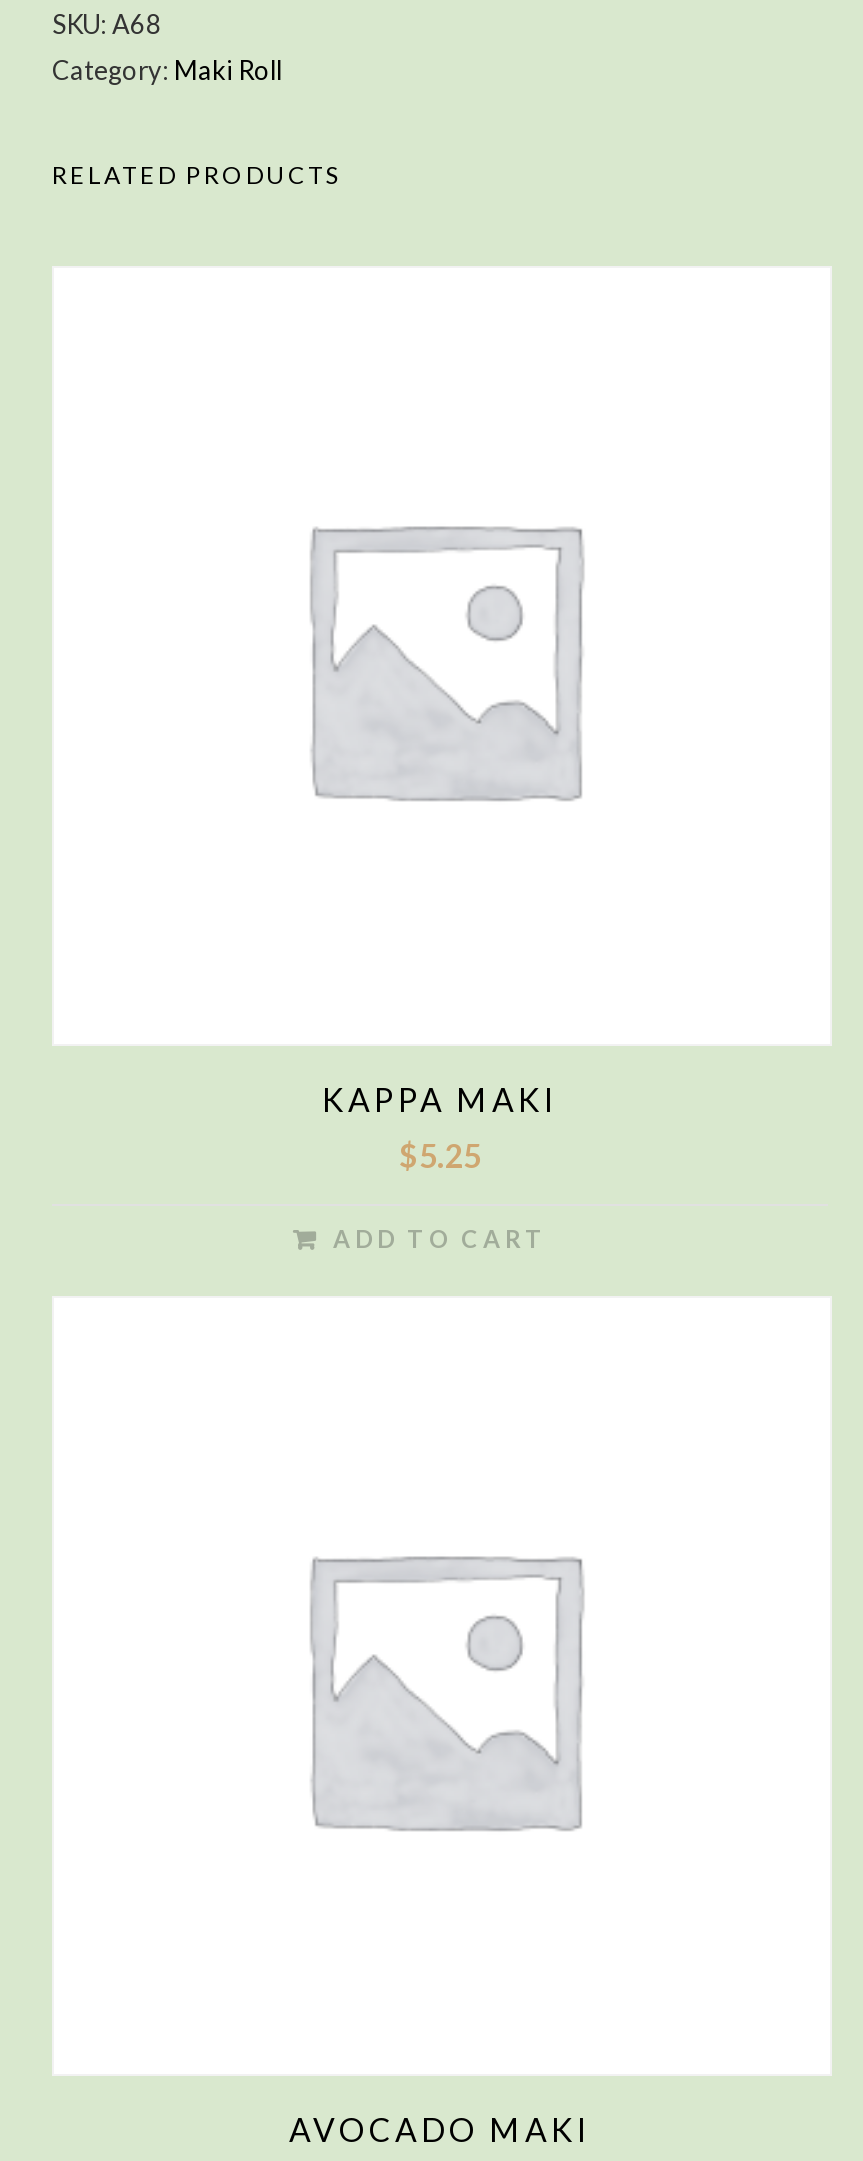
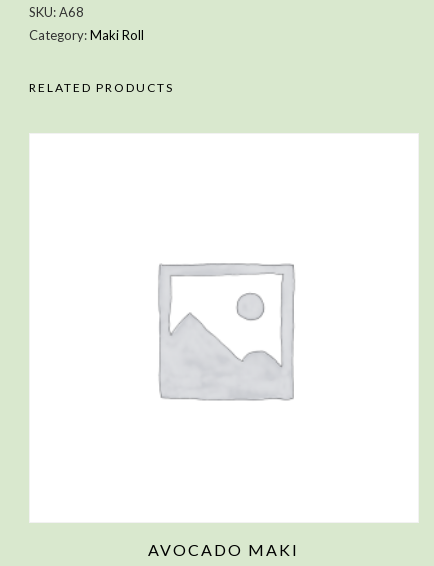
- KAPPA MAKI
- $5.25
- ADD TO CART
